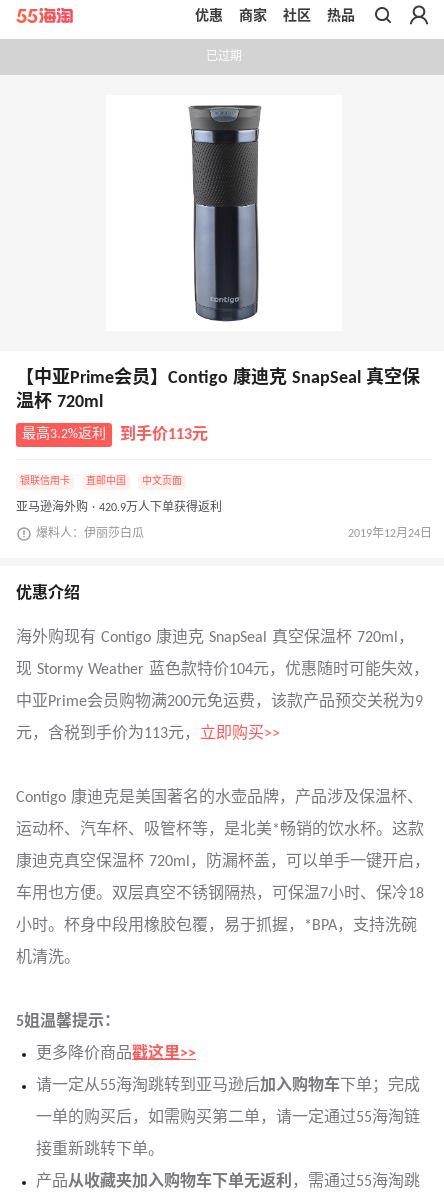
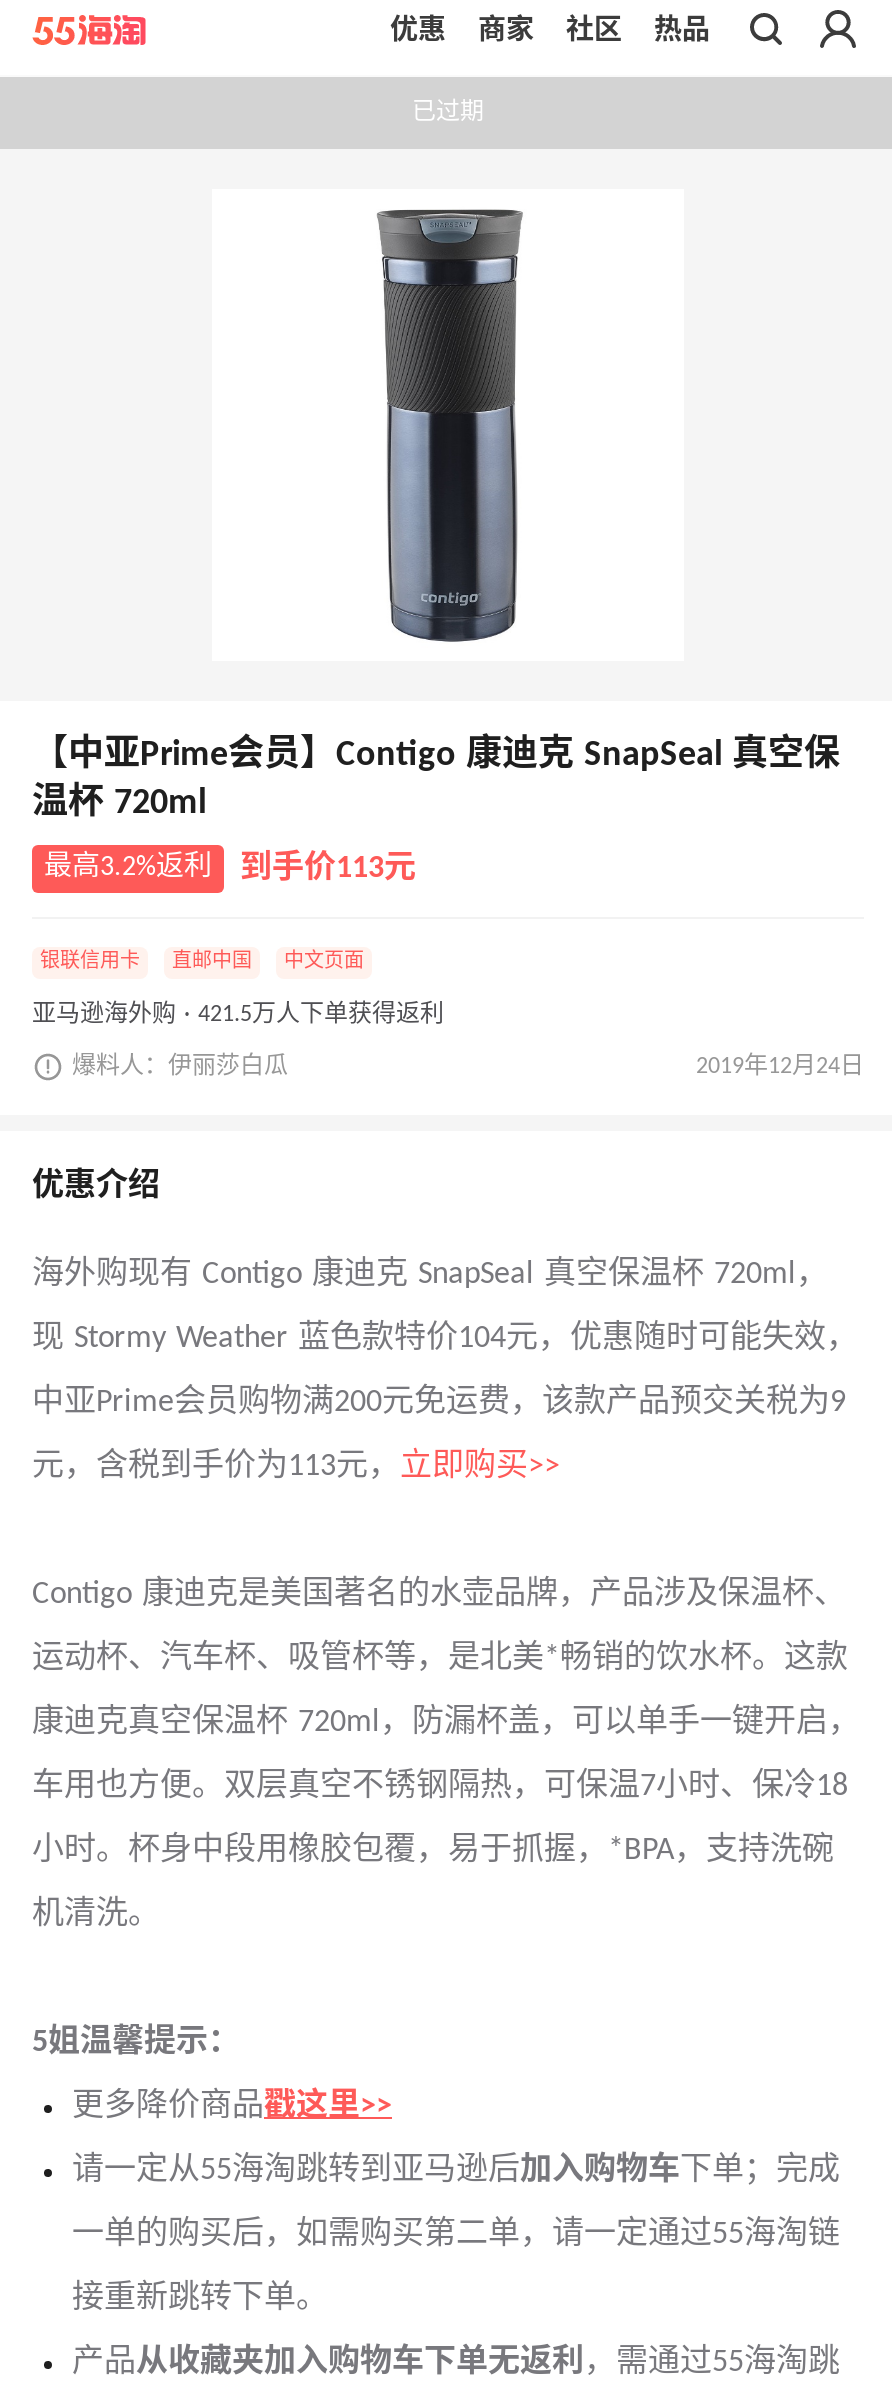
- 亚马逊海外购 · 420.9万人下单获得返利
+ 亚马逊海外购 · 421.5万人下单获得返利
